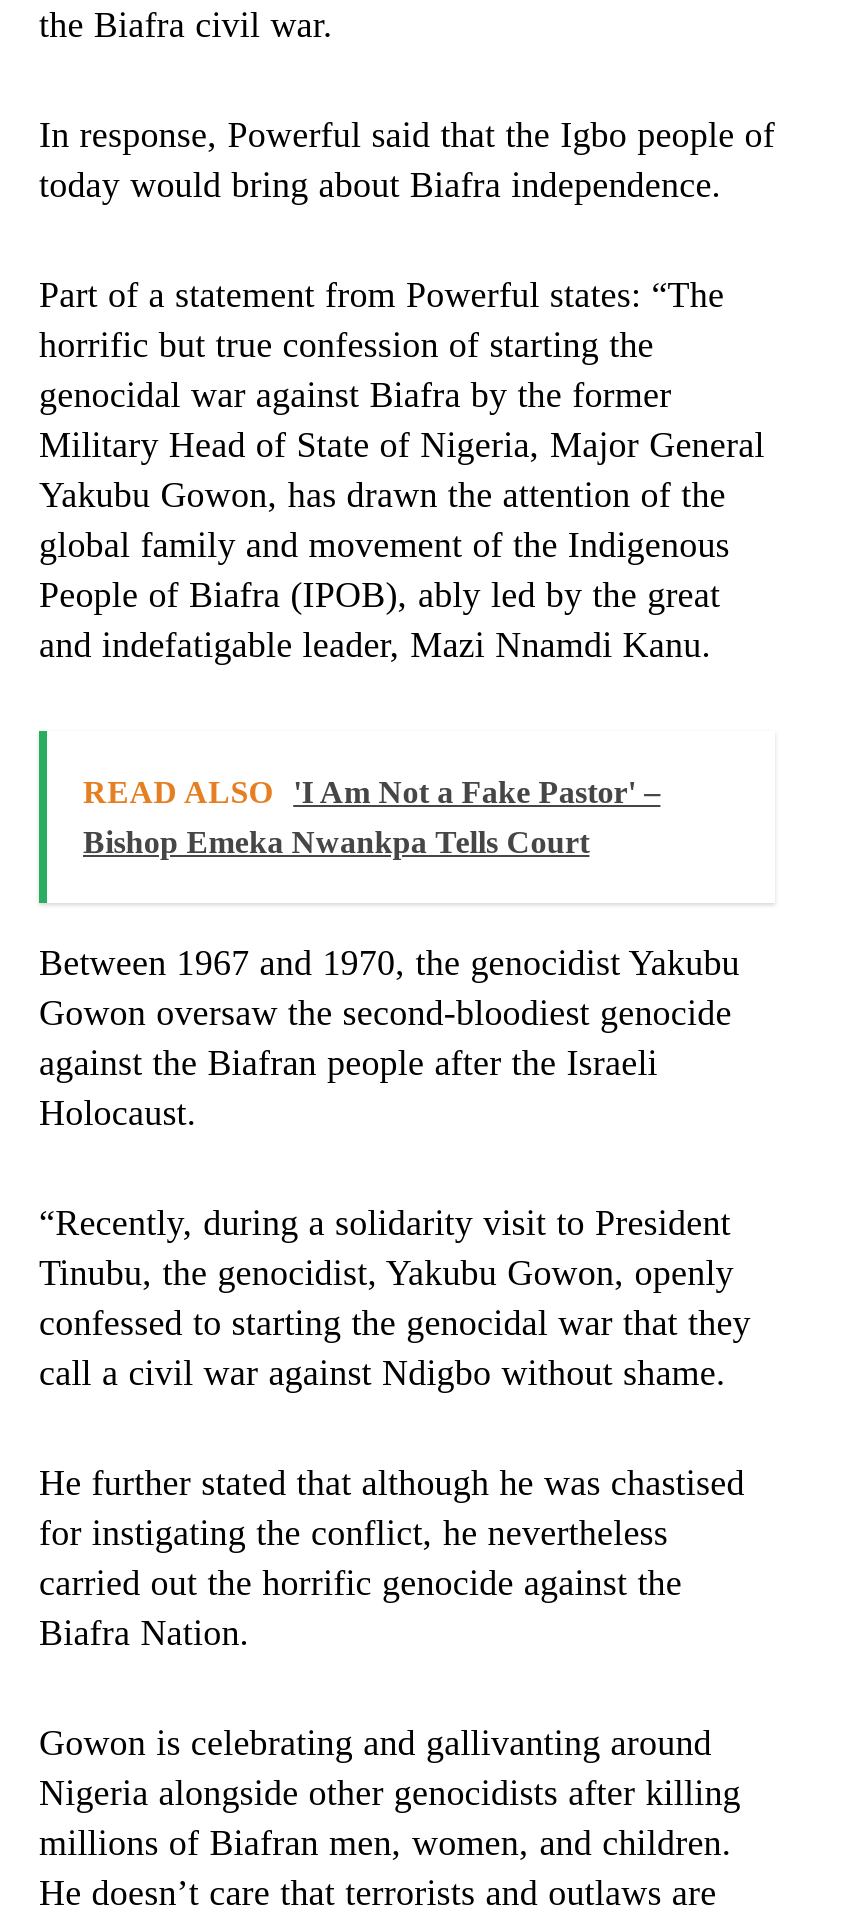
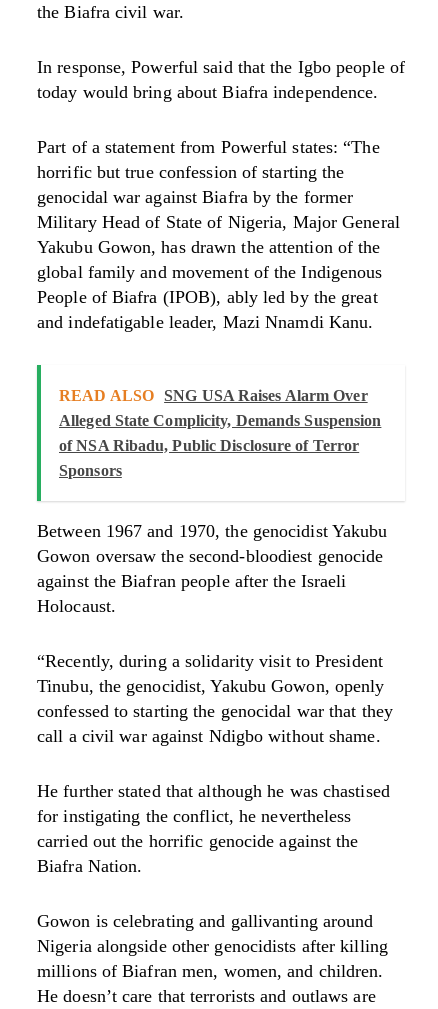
- 'I Am Not a Fake Pastor' –
- Bishop Emeka Nwankpa Tells Court
+ SNG USA Raises Alarm Over
+ Alleged State Complicity, Demands Suspension
+ of NSA Ribadu, Public Disclosure of Terror
+ Sponsors
